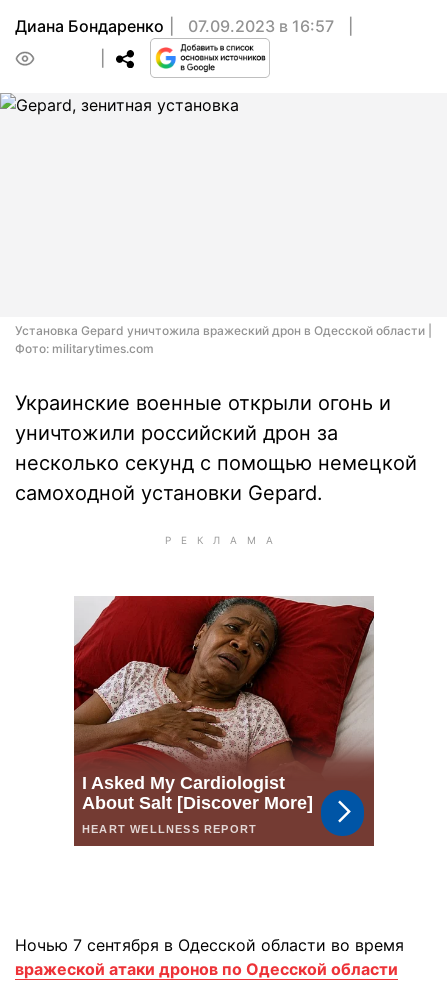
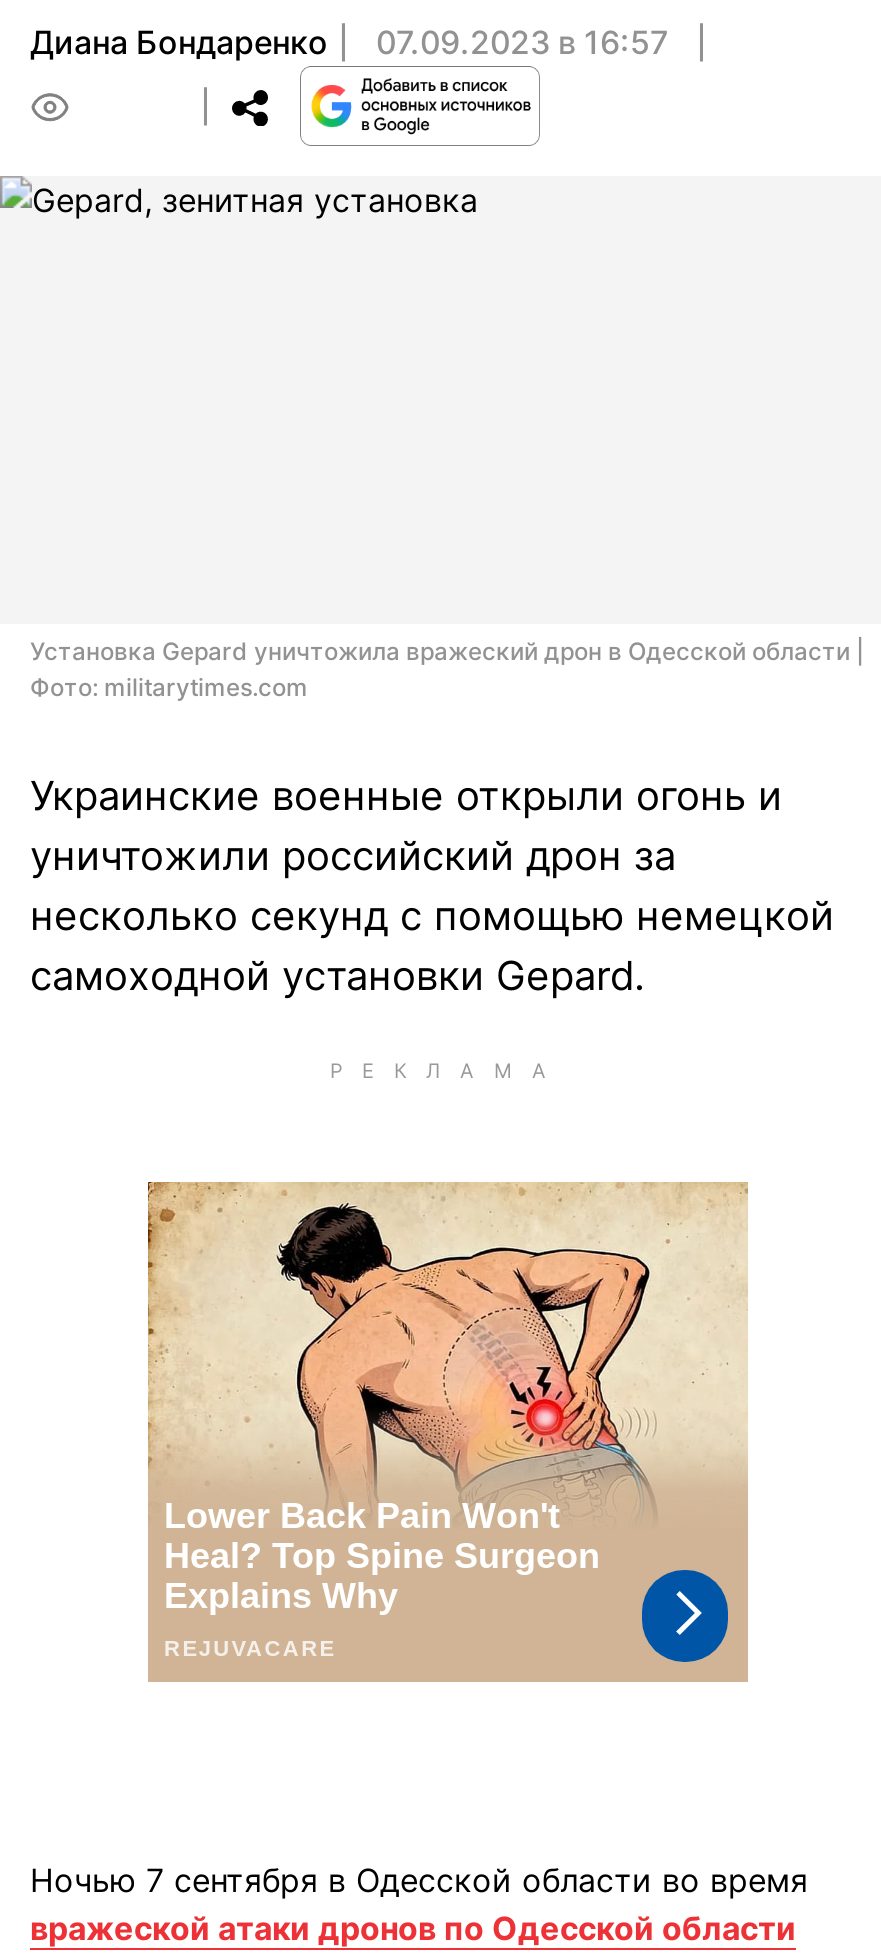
- [image]
+ [image]
